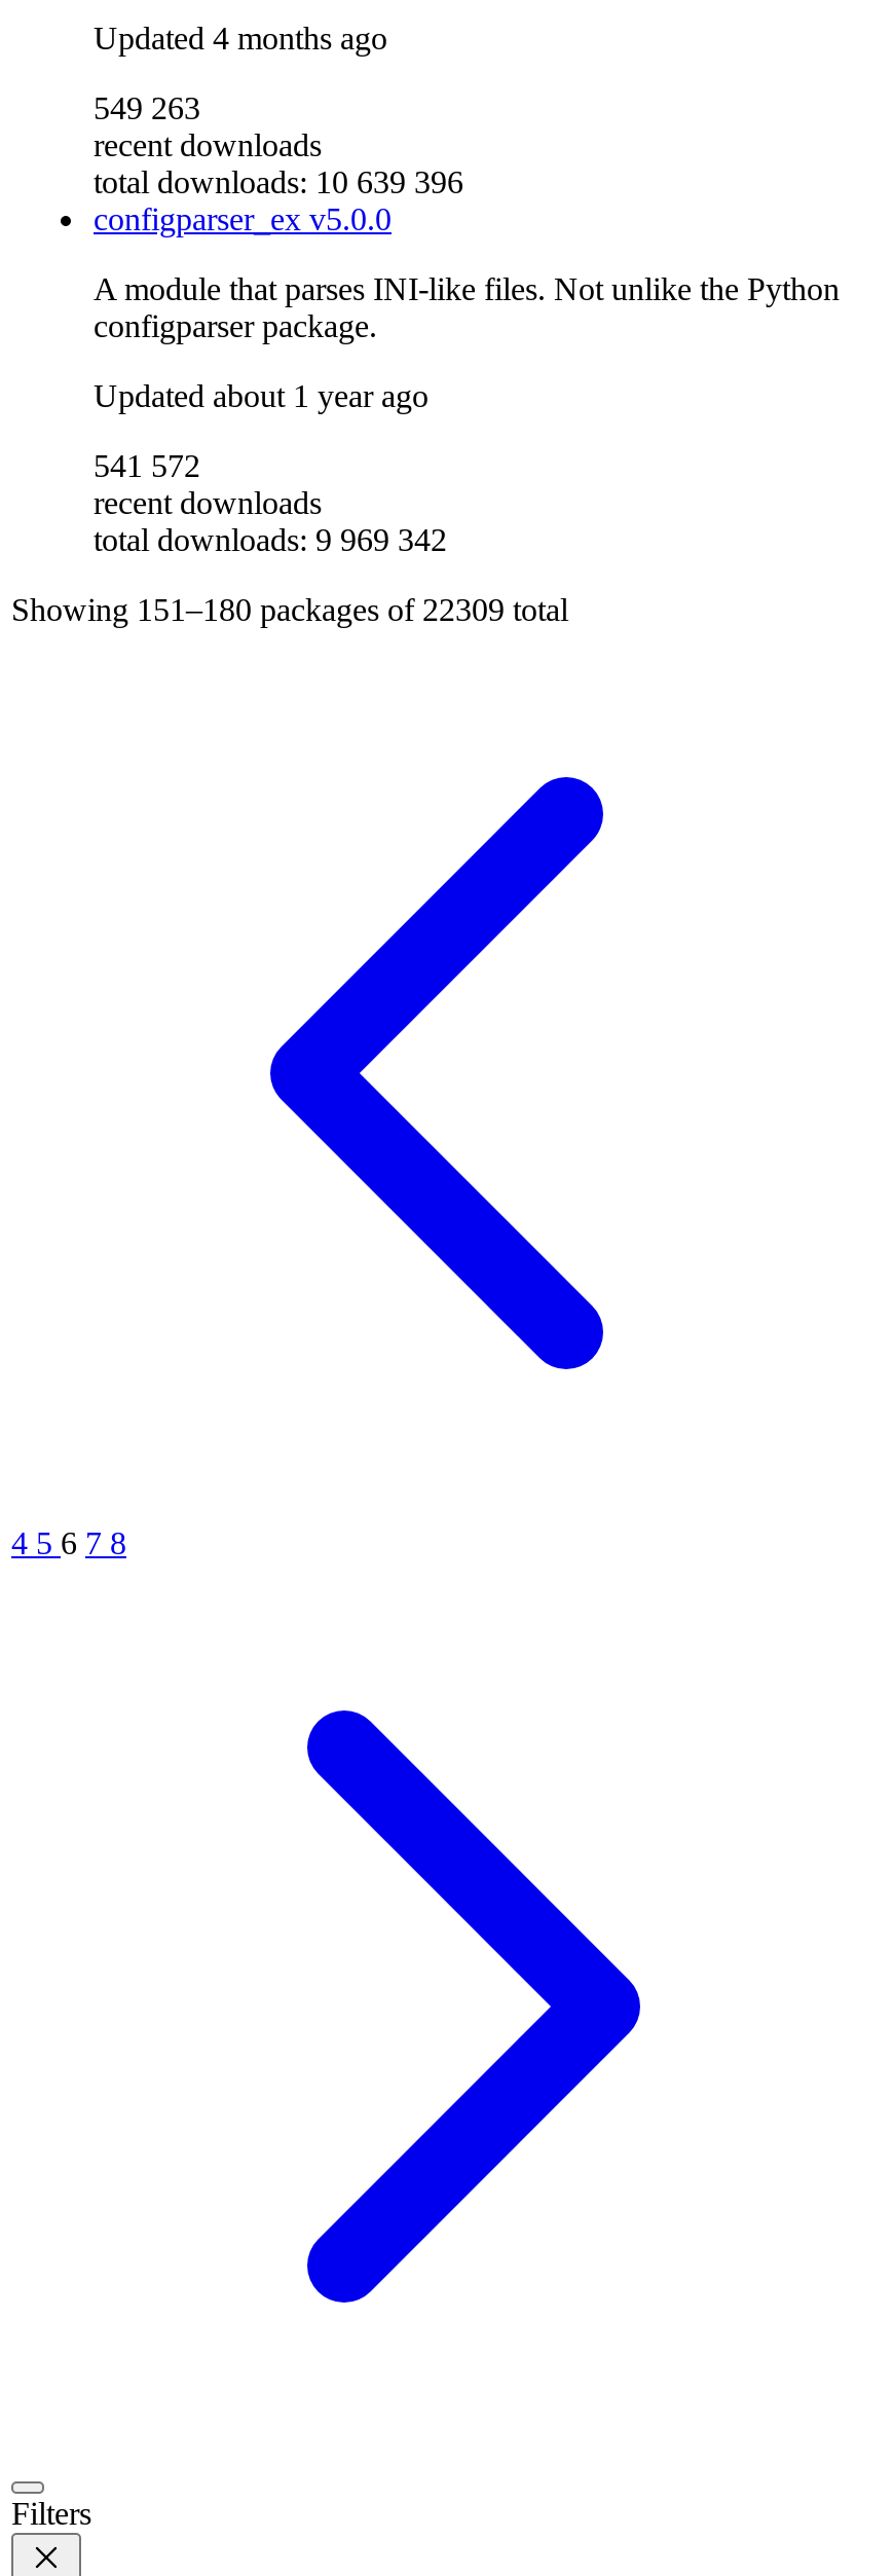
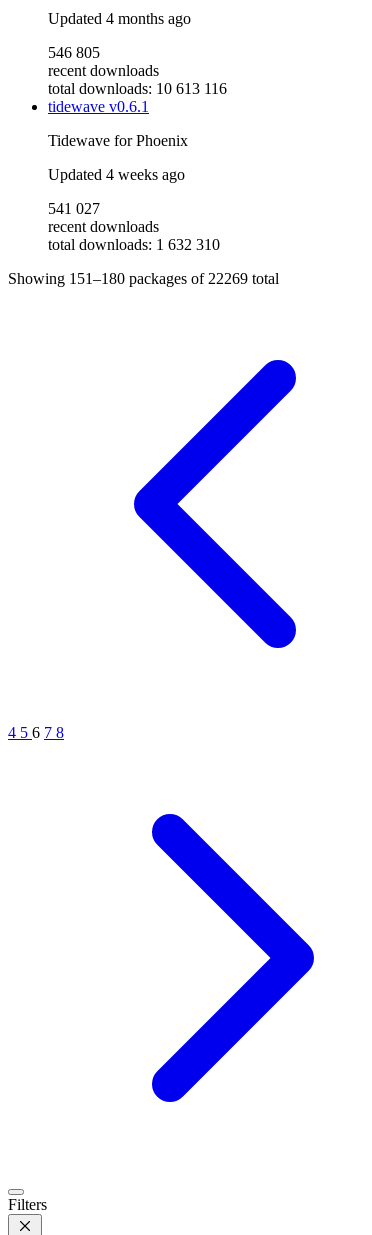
- 549 263
+ 546 805

- total downloads: 10 639 396
- configparser_ex v5.0.0
+ total downloads: 10 613 116
+ tidewave v0.6.1

- A module that parses INI-like files. Not unlike the Python
- configparser package.
+ Tidewave for Phoenix

- Updated about 1 year ago
+ Updated 4 weeks ago

- 541 572
+ 541 027

- total downloads: 9 969 342
+ total downloads: 1 632 310

- Showing 151–180 packages of 22309 total
+ Showing 151–180 packages of 22269 total
